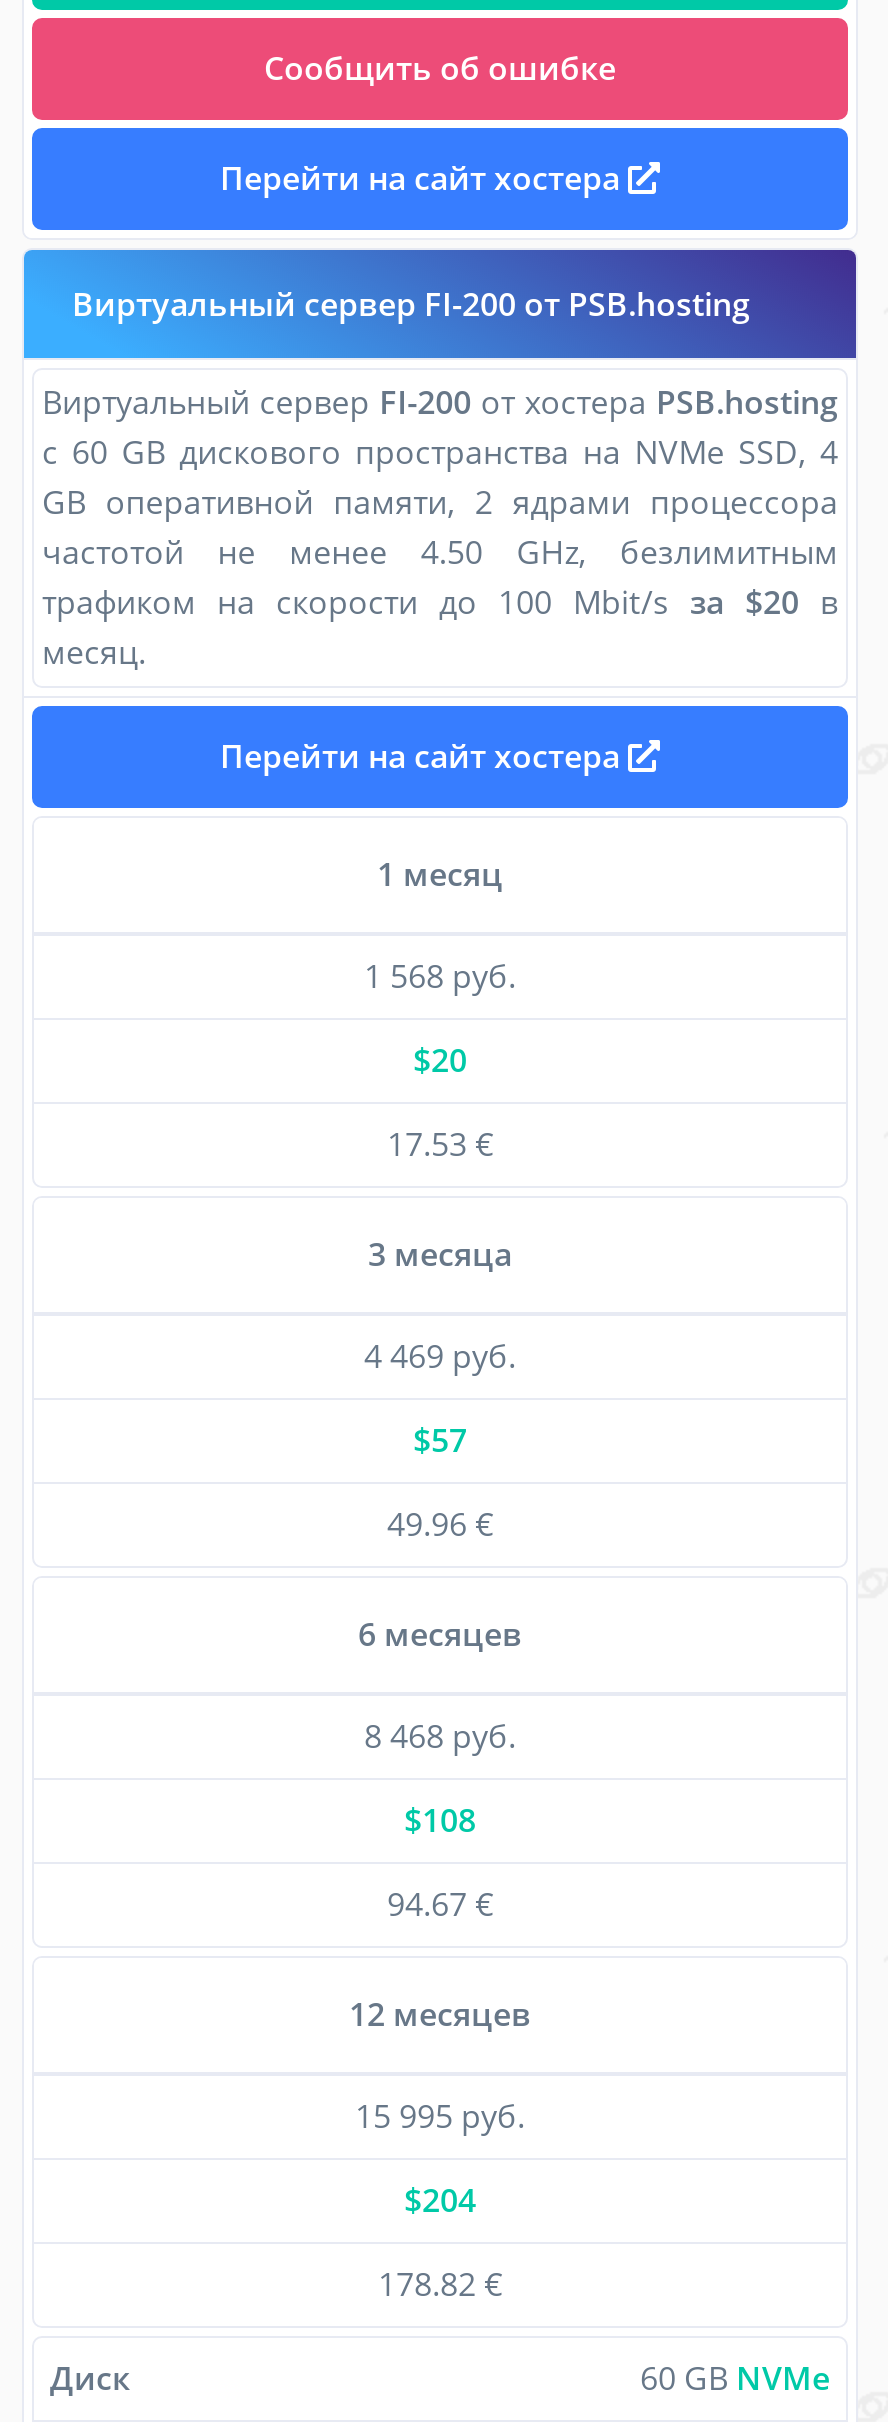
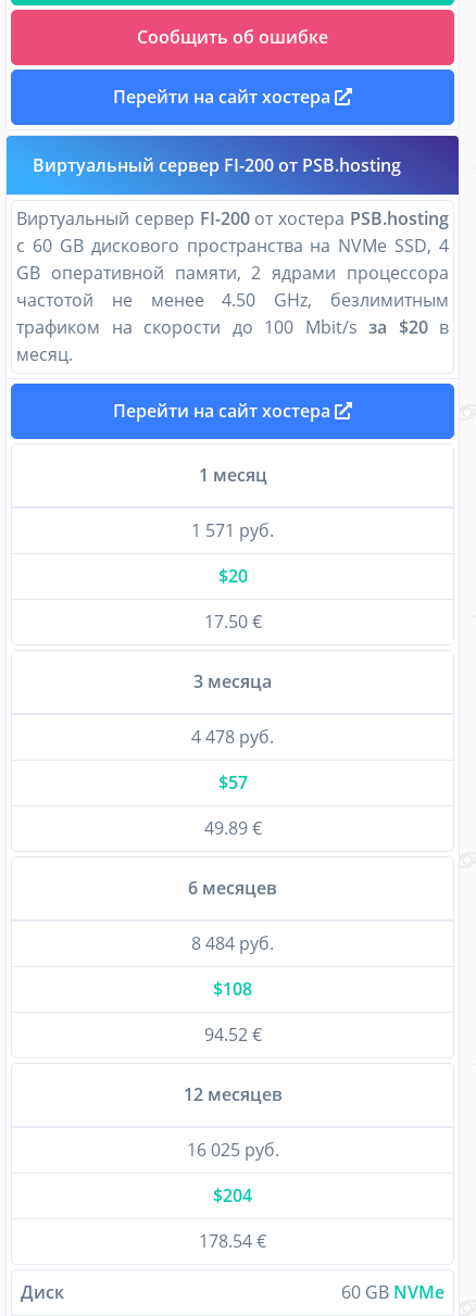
- 1 568 руб.
+ 1 571 руб.

- 17.53 €
+ 17.50 €

- 4 469 руб.
+ 4 478 руб.

- 49.96 €
+ 49.89 €

- 8 468 руб.
+ 8 484 руб.

- 94.67 €
+ 94.52 €

- 15 995 руб.
+ 16 025 руб.

- 178.82 €
+ 178.54 €
